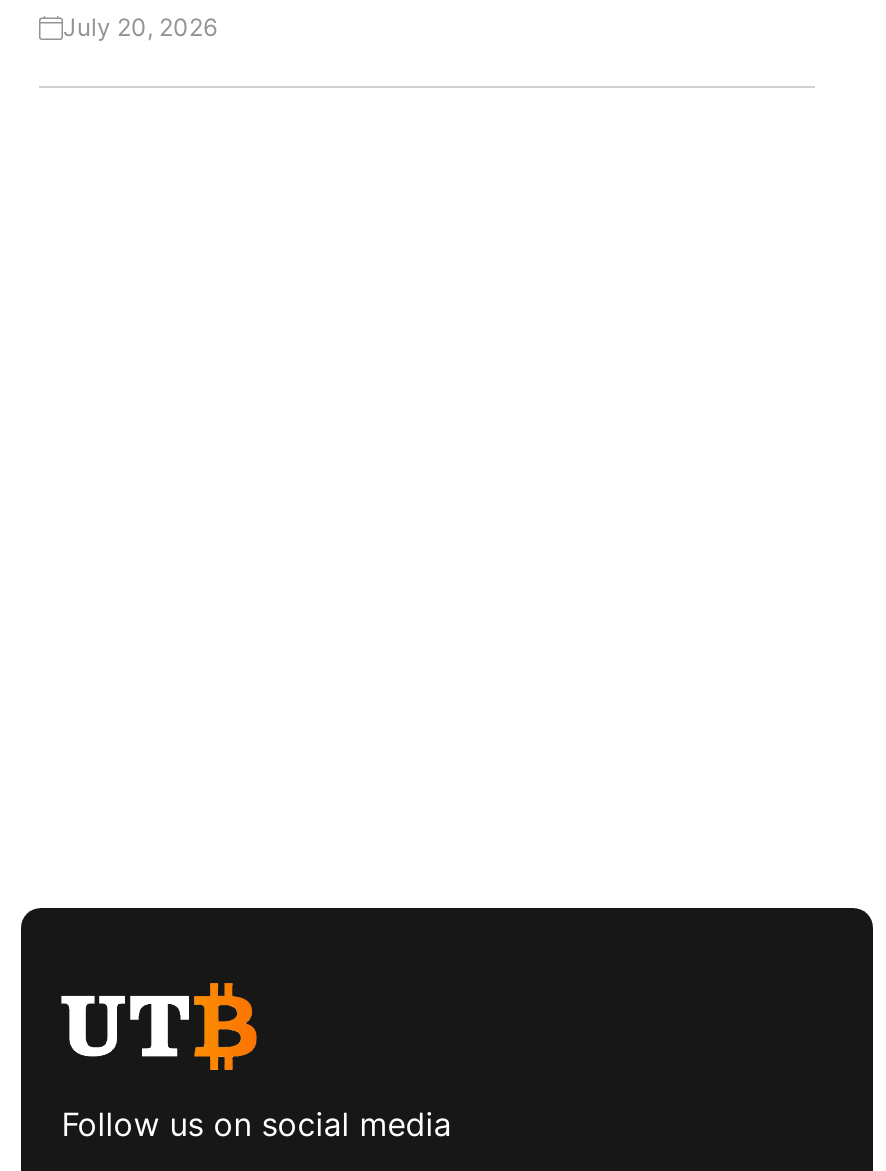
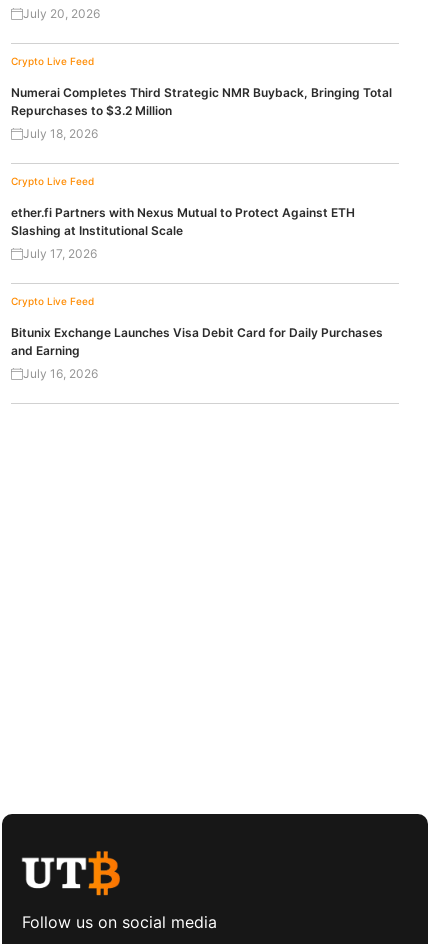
+ Crypto Live Feed
+ Numerai Completes Third Strategic NMR Buyback, Bringing Total
+ Repurchases to $3.2 Million
+ July 18, 2026
+ Crypto Live Feed
+ ether.fi Partners with Nexus Mutual to Protect Against ETH
+ Slashing at Institutional Scale
+ July 17, 2026
+ Crypto Live Feed
+ Bitunix Exchange Launches Visa Debit Card for Daily Purchases
+ and Earning
+ July 16, 2026
